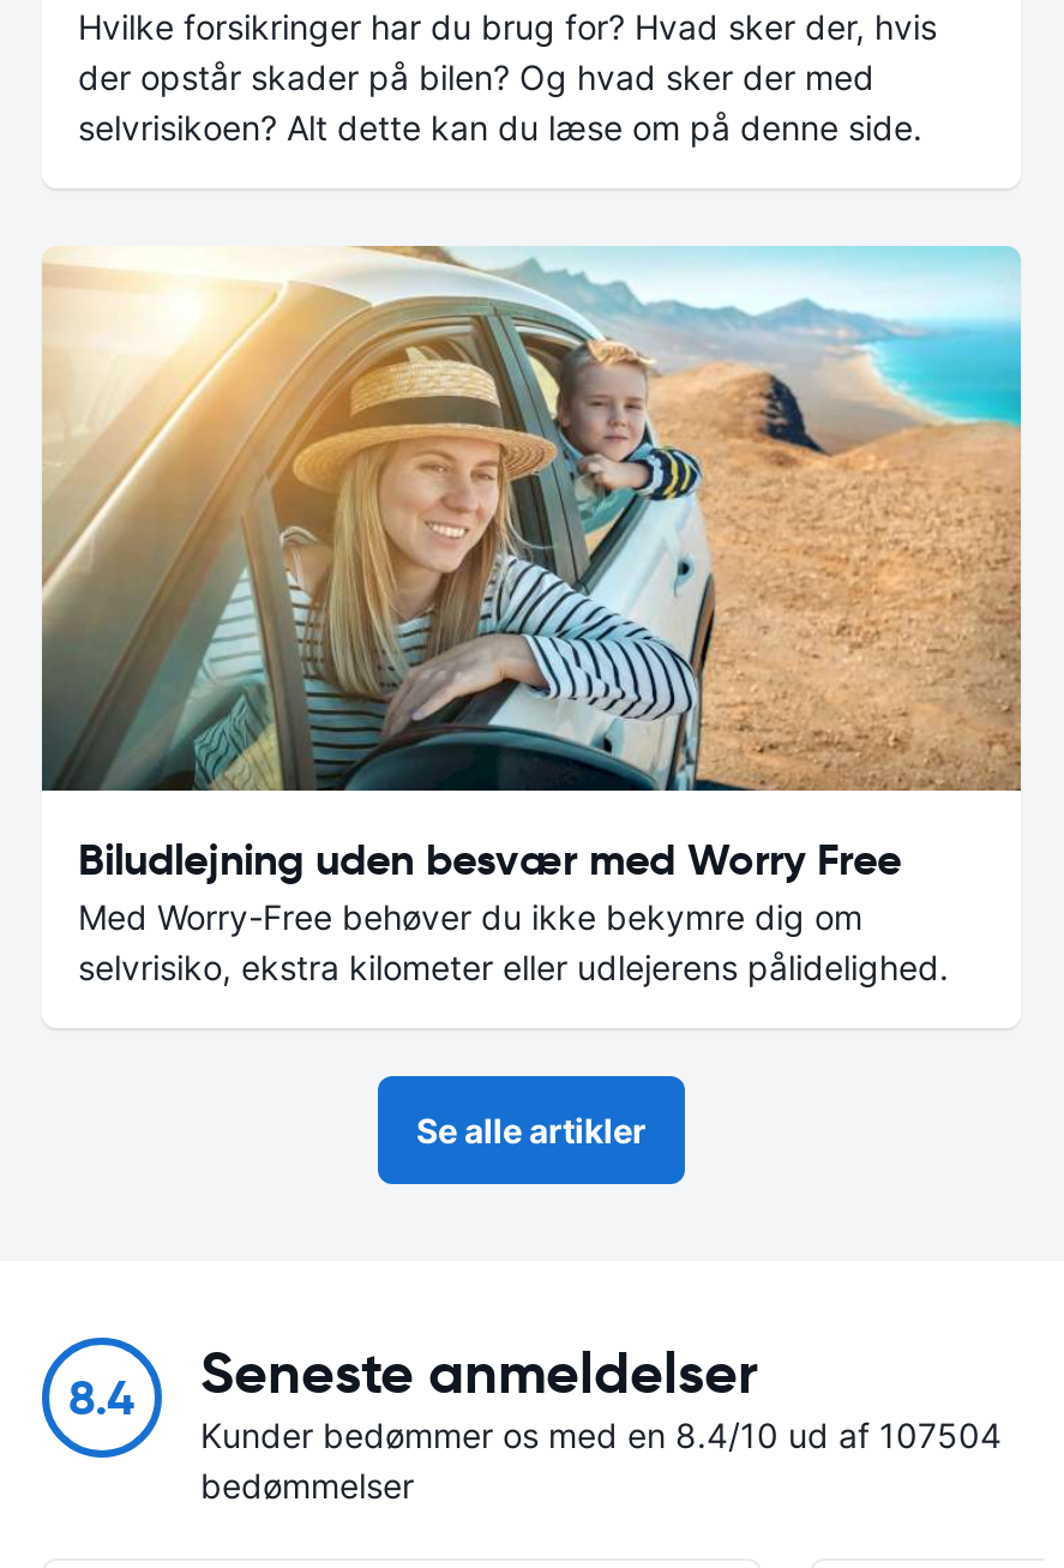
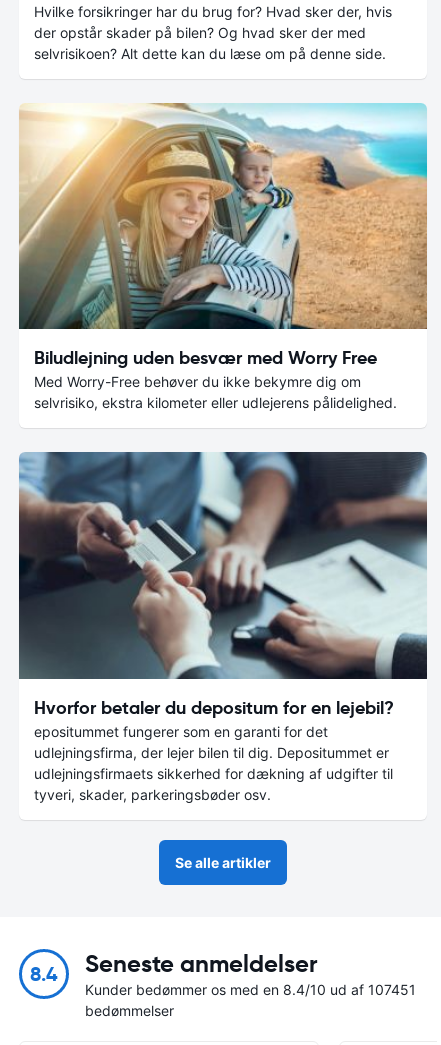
+ [image]
+ Hvorfor betaler du depositum for en lejebil?
+ epositummet fungerer som en garanti for det
+ udlejningsfirma, der lejer bilen til dig. Depositummet er
+ udlejningsfirmaets sikkerhed for dækning af udgifter til
+ tyveri, skader, parkeringsbøder osv.

- Kunder bedømmer os med en 8.4/10 ud af 107504
+ Kunder bedømmer os med en 8.4/10 ud af 107451
